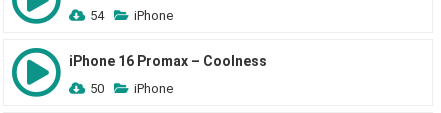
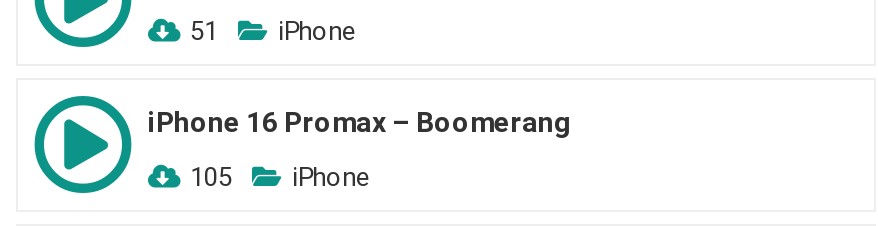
- 54 iPhone
+ 51 iPhone

- iPhone 16 Promax – Coolness
+ iPhone 16 Promax – Boomerang

- 50 iPhone
+ 105 iPhone
